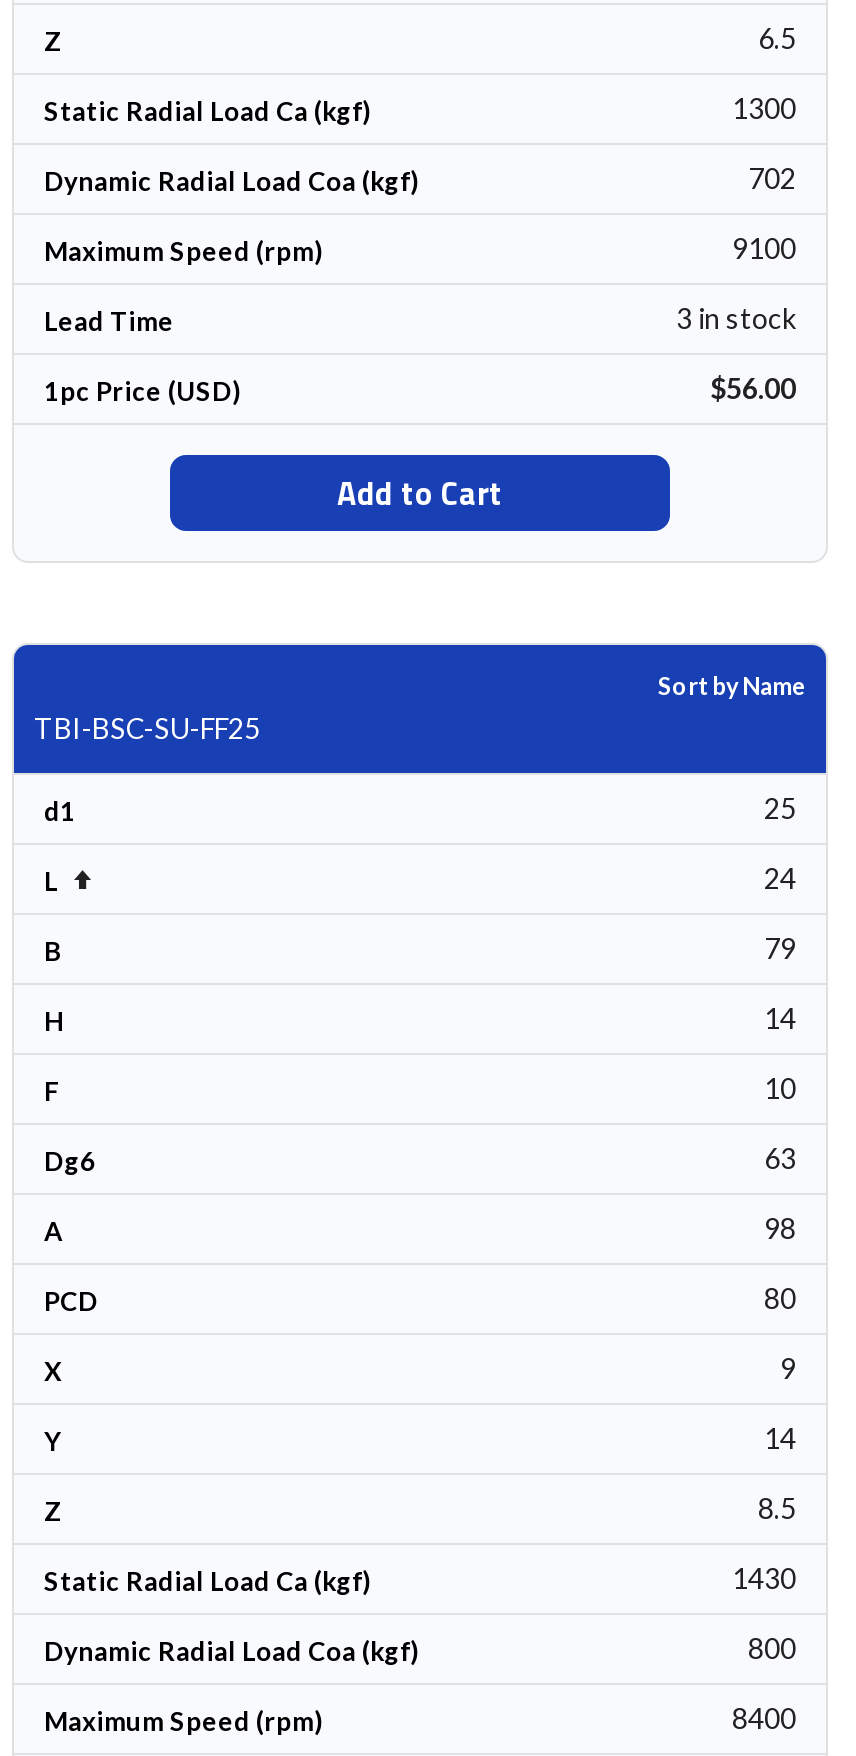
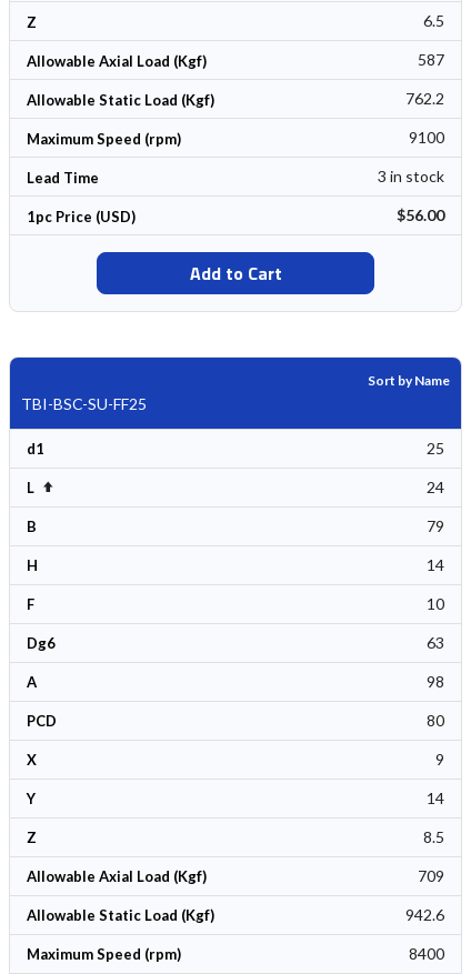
- Static Radial Load Ca (kgf)
- 1300
+ Allowable Axial Load (Kgf)
+ 587

- Dynamic Radial Load Coa (kgf)
- 702
+ Allowable Static Load (Kgf)
+ 762.2

- Static Radial Load Ca (kgf)
- 1430
+ Allowable Axial Load (Kgf)
+ 709

- Dynamic Radial Load Coa (kgf)
- 800
+ Allowable Static Load (Kgf)
+ 942.6
